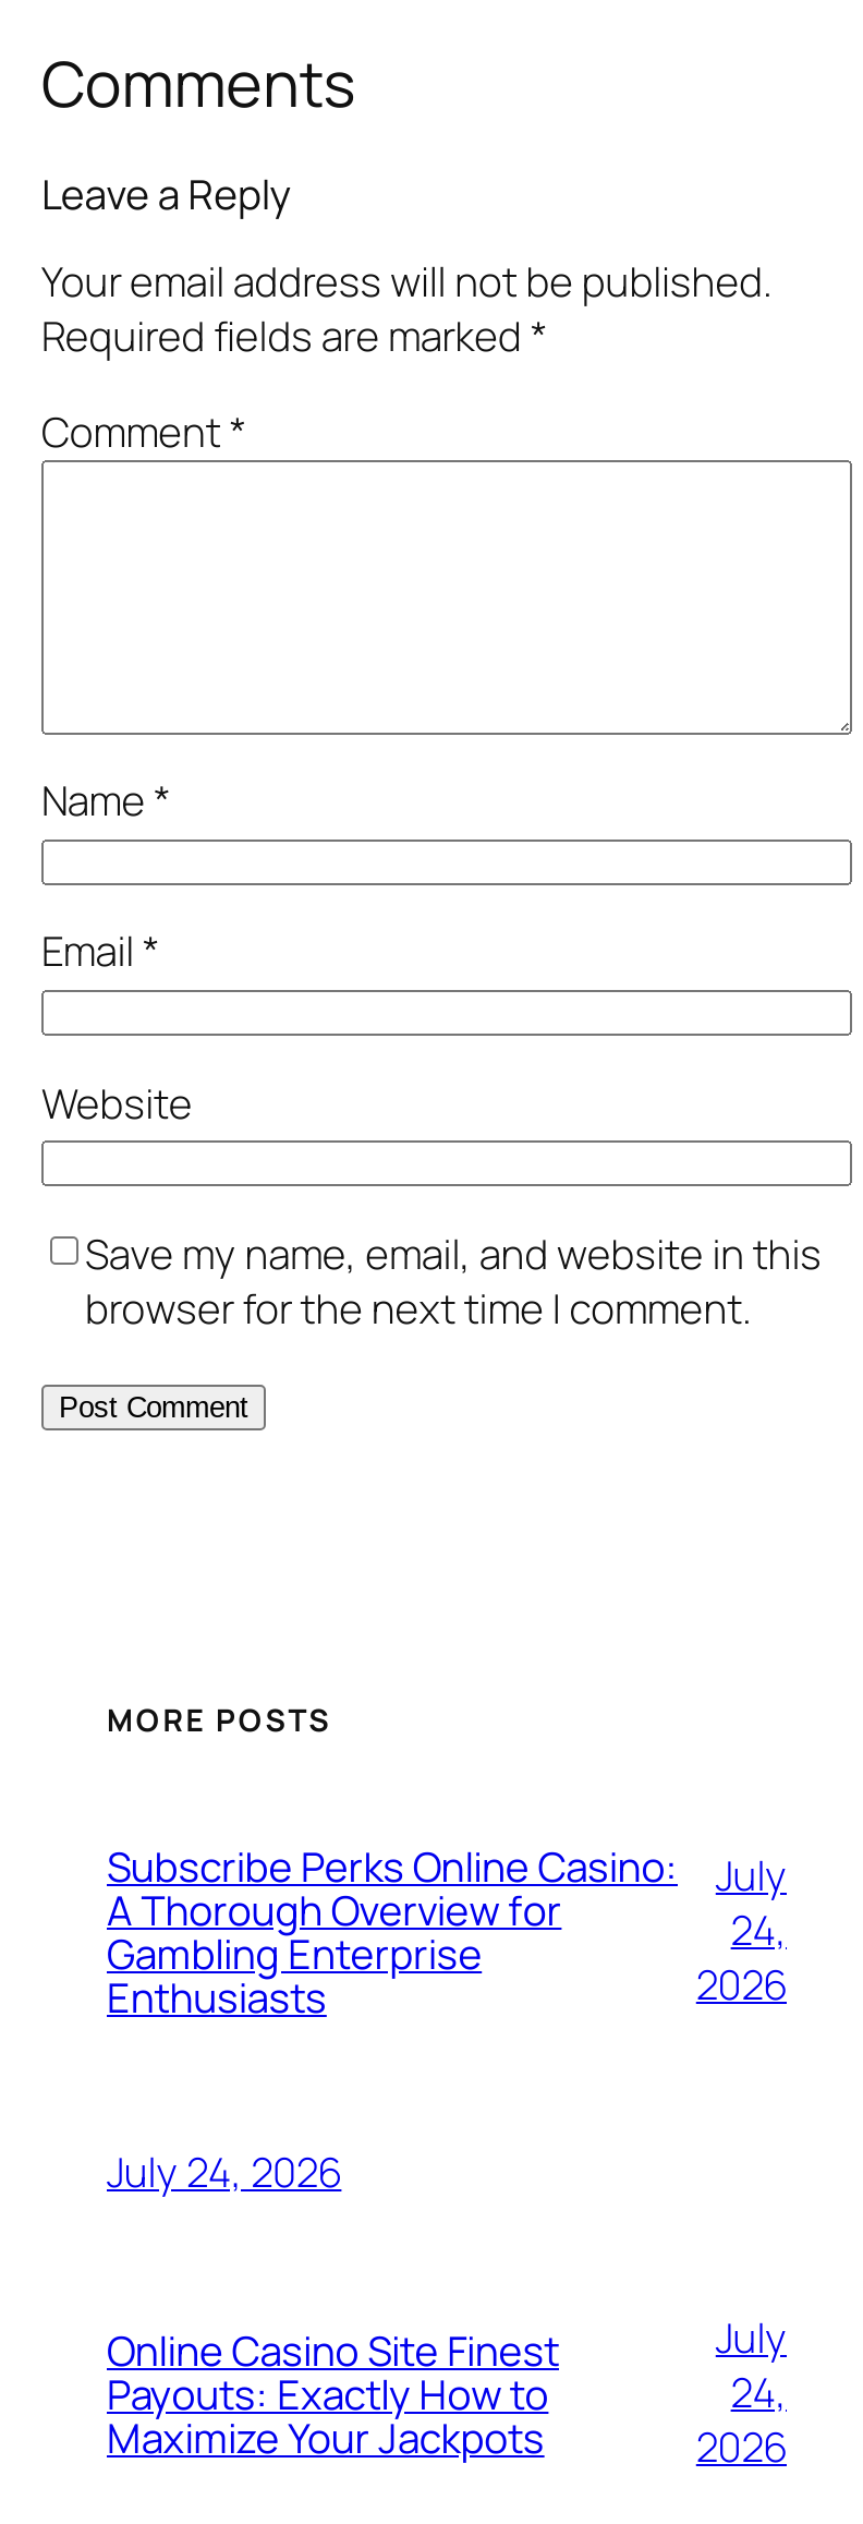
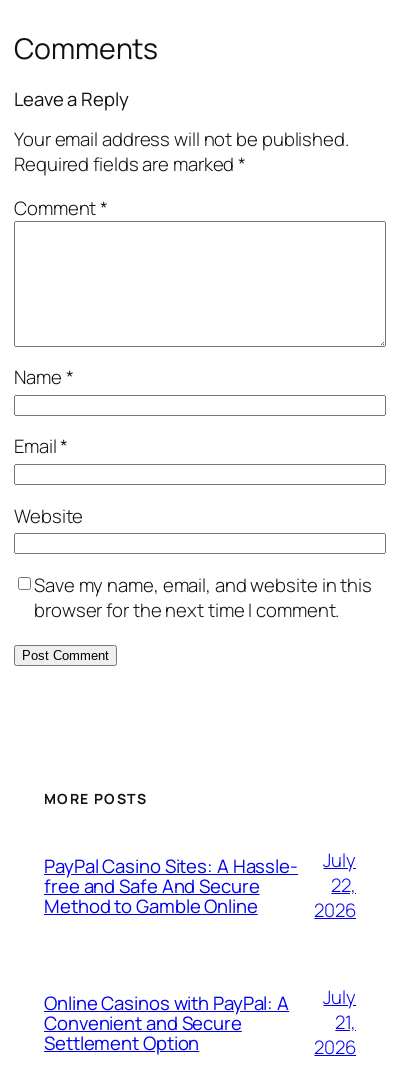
- Subscribe Perks Online Casino:
- A Thorough Overview for
- Gambling Enterprise
- Enthusiasts
+ PayPal Casino Sites: A Hassle-
+ free and Safe And Secure
+ Method to Gamble Online

- 24,
+ 22,

- July 24, 2026
- Online Casino Site Finest
- Payouts: Exactly How to
- Maximize Your Jackpots
+ Online Casinos with PayPal: A
+ Convenient and Secure
+ Settlement Option

- 24,
+ 21,
